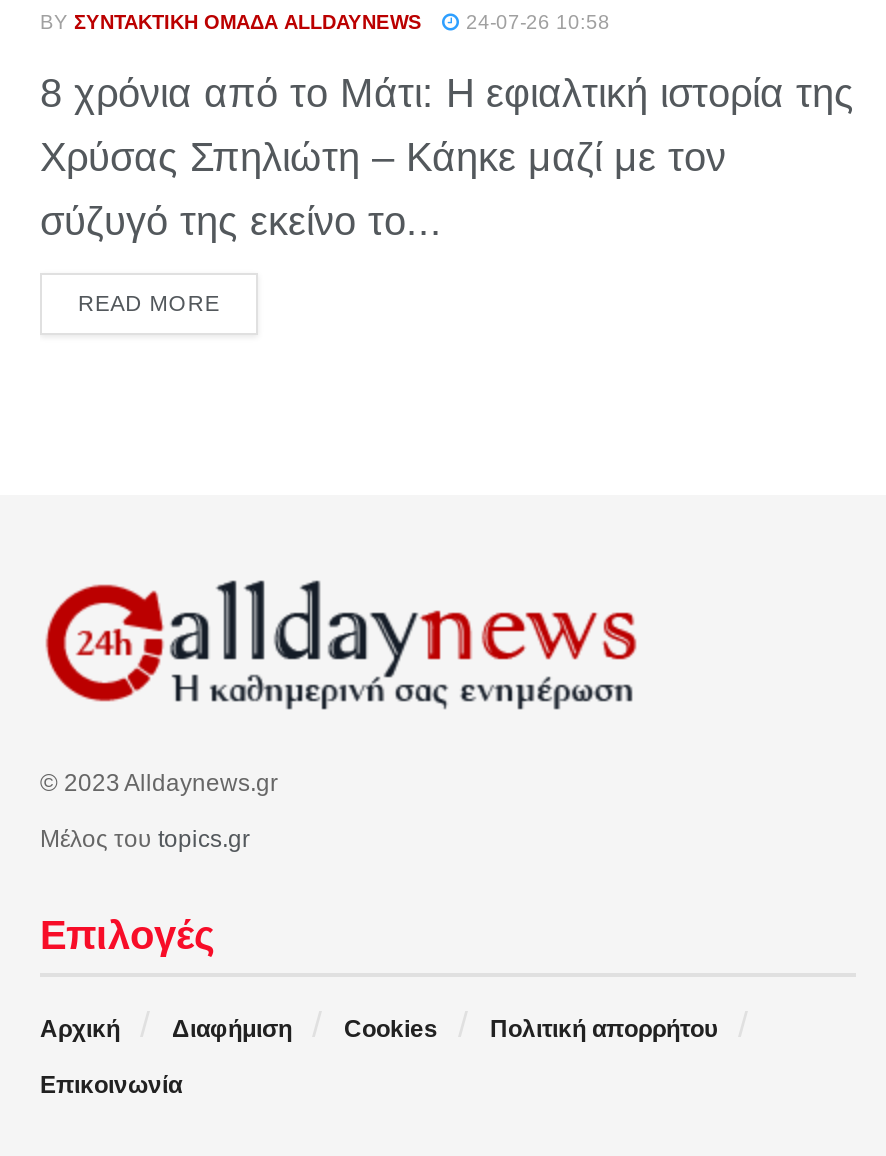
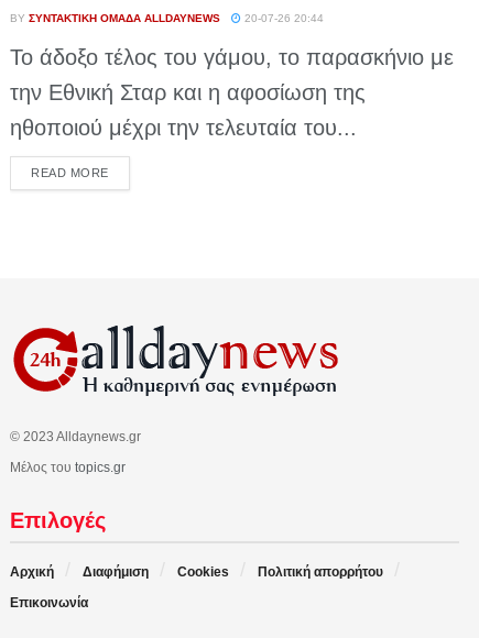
- BY ΣΥΝΤΑΚΤΙΚΉ ΟΜΆΔΑ ALLDAYNEWS 24-07-26 10:58
+ BY ΣΥΝΤΑΚΤΙΚΉ ΟΜΆΔΑ ALLDAYNEWS 20-07-26 20:44

- 8 χρόνια από το Μάτι: Η εφιαλτική ιστορία της
+ Το άδοξο τέλος του γάμου, το παρασκήνιο με

- Χρύσας Σπηλιώτη – Κάηκε μαζί με τον
+ την Εθνική Σταρ και η αφοσίωση της

- σύζυγό της εκείνο το...
+ ηθοποιού μέχρι την τελευταία του...
